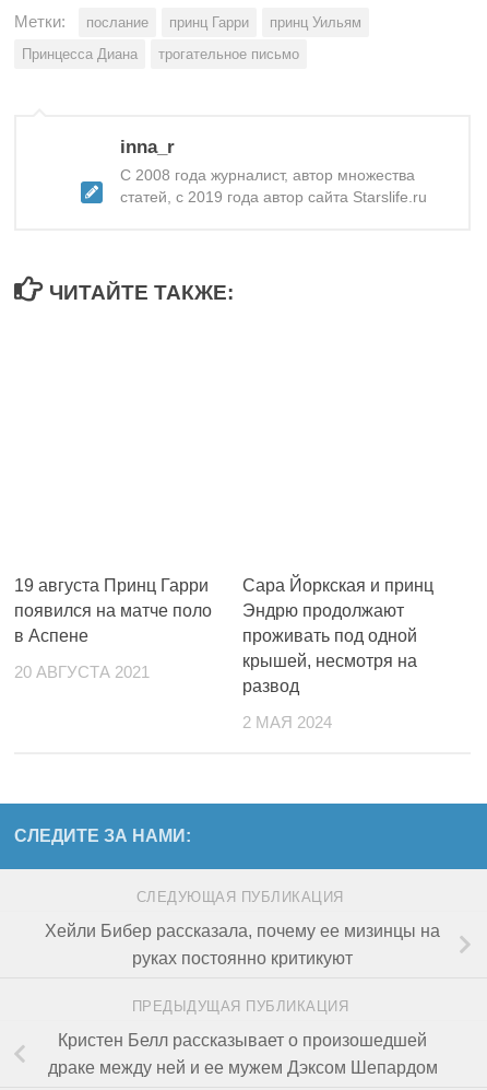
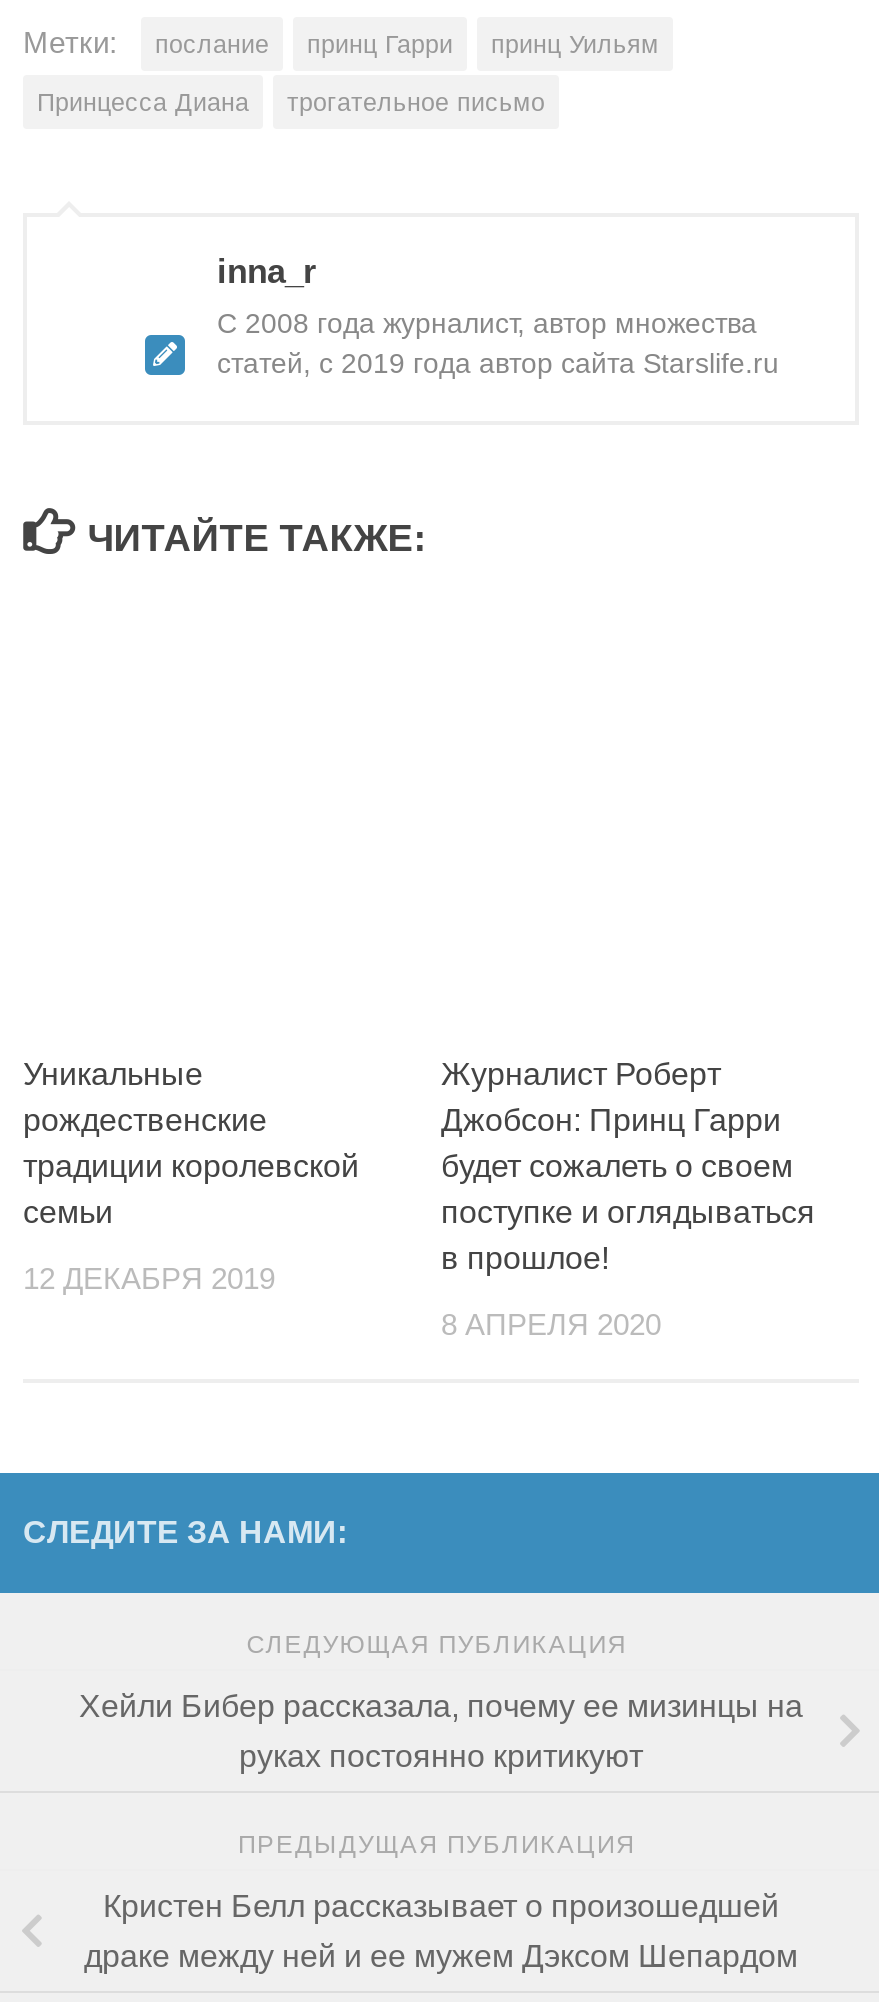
- 19 августа Принц Гарри
- появился на матче поло
- в Аспене
+ Уникальные
+ рождественские
+ традиции королевской
+ семьи

- Сара Йоркская и принц
- Эндрю продолжают
- проживать под одной
- крышей, несмотря на
- развод
+ Журналист Роберт
+ Джобсон: Принц Гарри
+ будет сожалеть о своем
+ поступке и оглядываться
+ в прошлое!

- 20 АВГУСТА 2021
+ 12 ДЕКАБРЯ 2019

- 2 МАЯ 2024
+ 8 АПРЕЛЯ 2020
